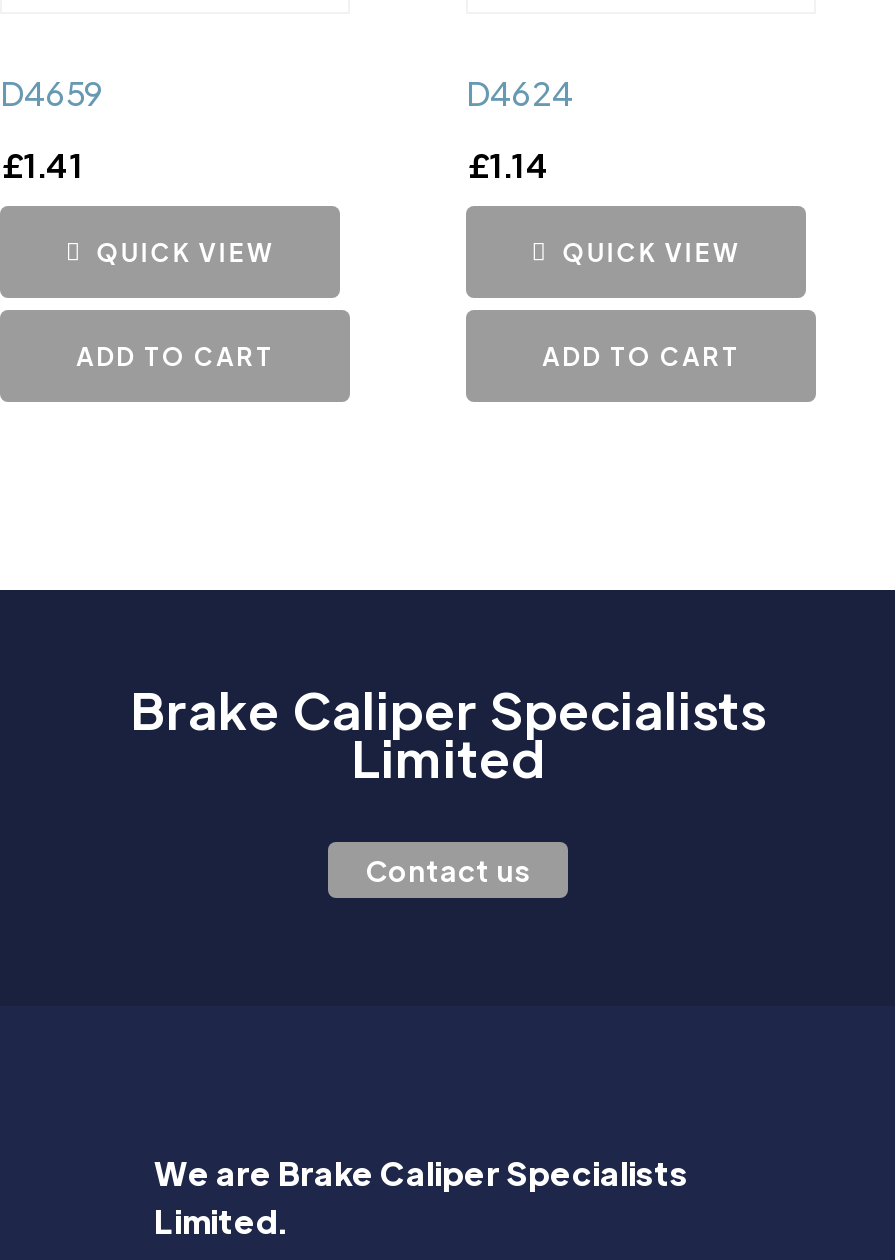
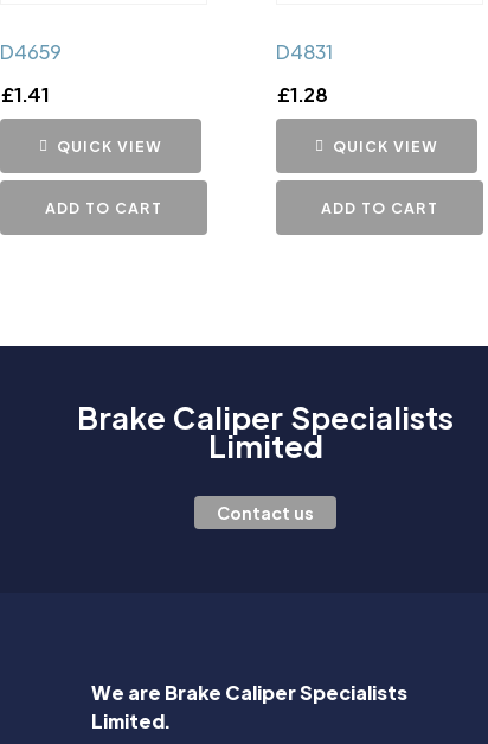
- D4624
+ D4831

- £1.14
+ £1.28
